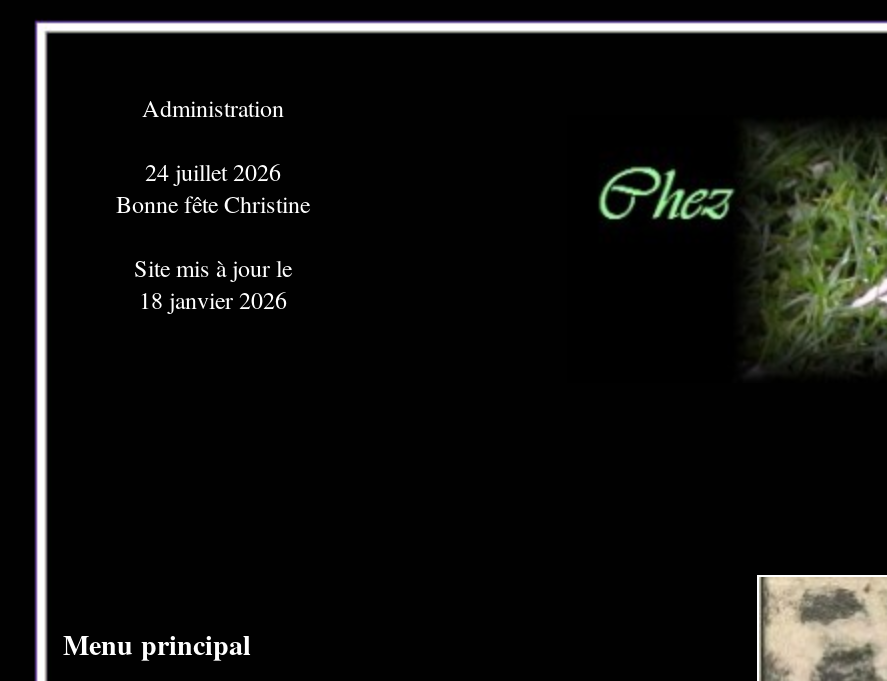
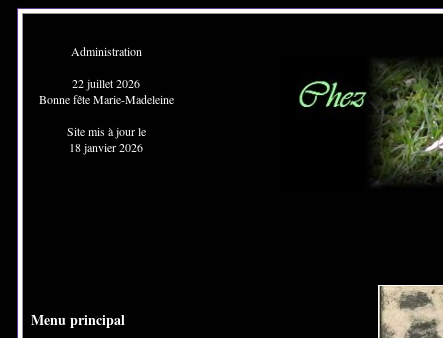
- 24 juillet 2026
+ 22 juillet 2026

- Bonne fête Christine
+ Bonne fête Marie-Madeleine
